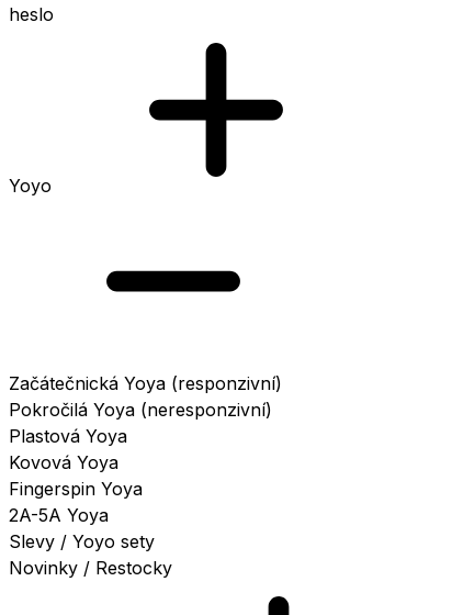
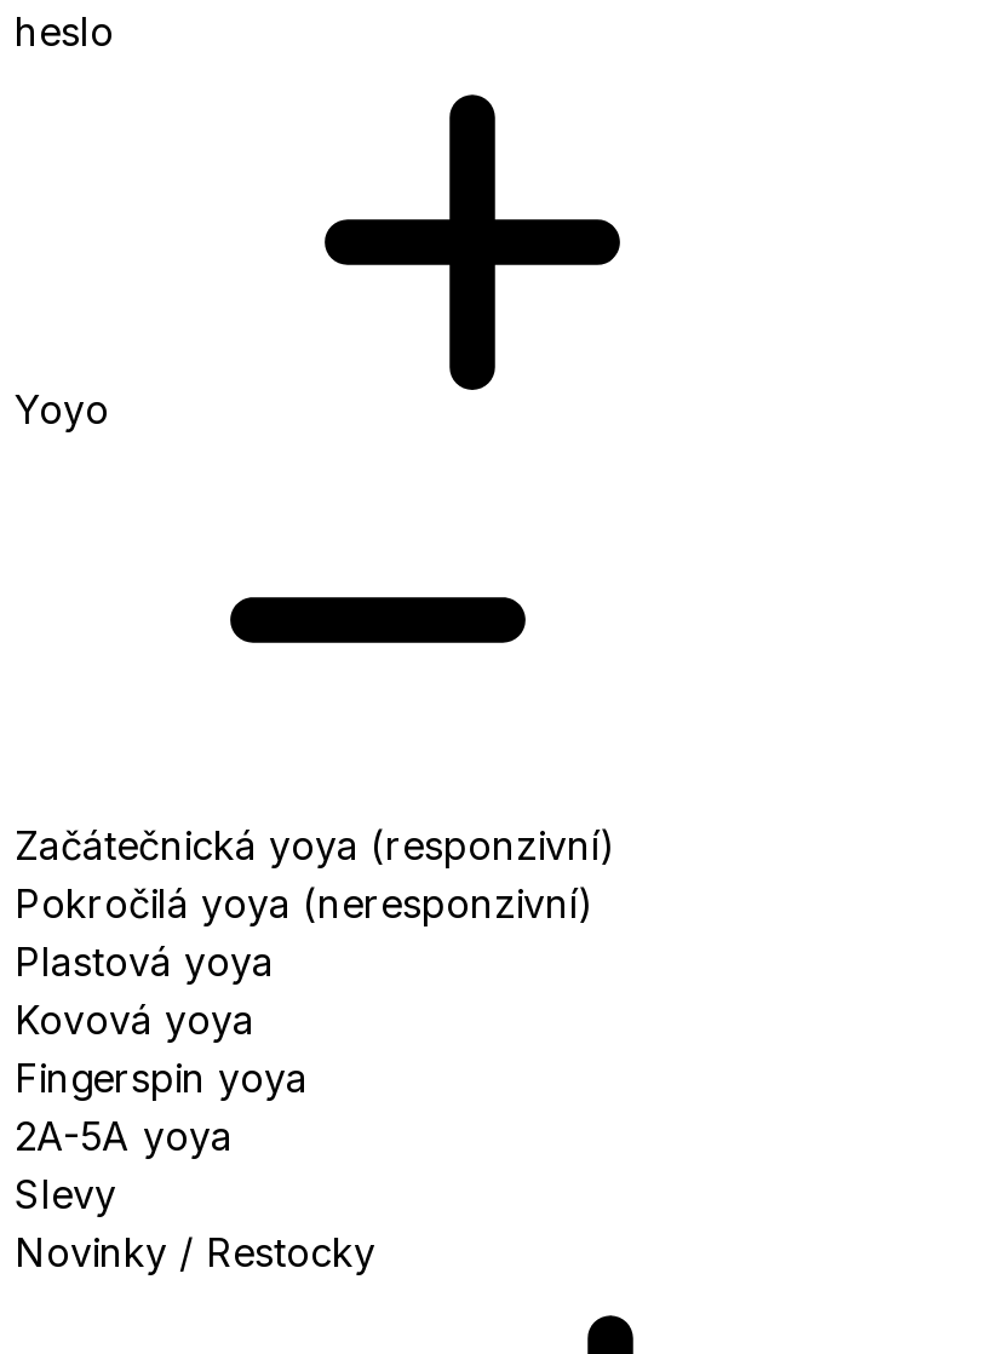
- Začátečnická Yoya (responzivní)
- Pokročilá Yoya (neresponzivní)
- Plastová Yoya
- Kovová Yoya
- Fingerspin Yoya
- 2A-5A Yoya
- Slevy / Yoyo sety
+ Začátečnická yoya (responzivní)
+ Pokročilá yoya (neresponzivní)
+ Plastová yoya
+ Kovová yoya
+ Fingerspin yoya
+ 2A-5A yoya
+ Slevy
